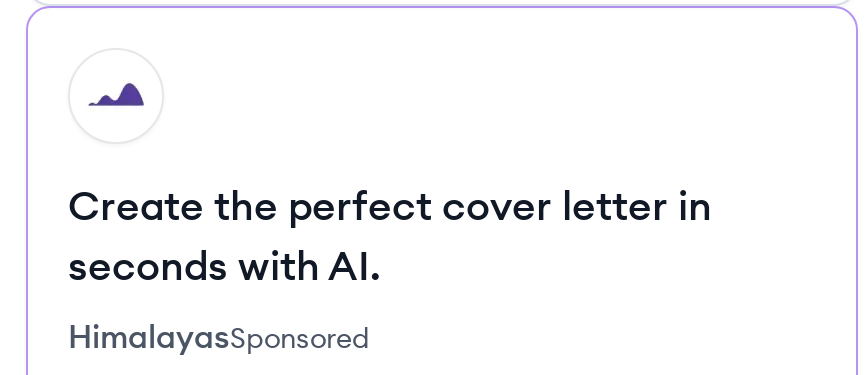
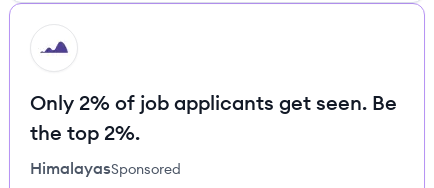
- Create the perfect cover letter in
- seconds with AI.
+ Only 2% of job applicants get seen. Be
+ the top 2%.
